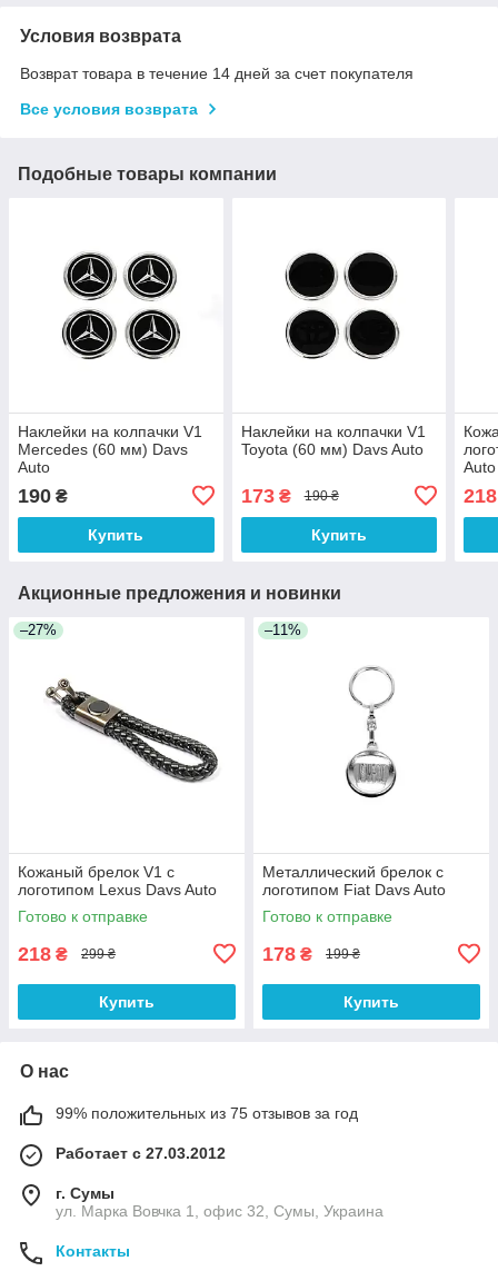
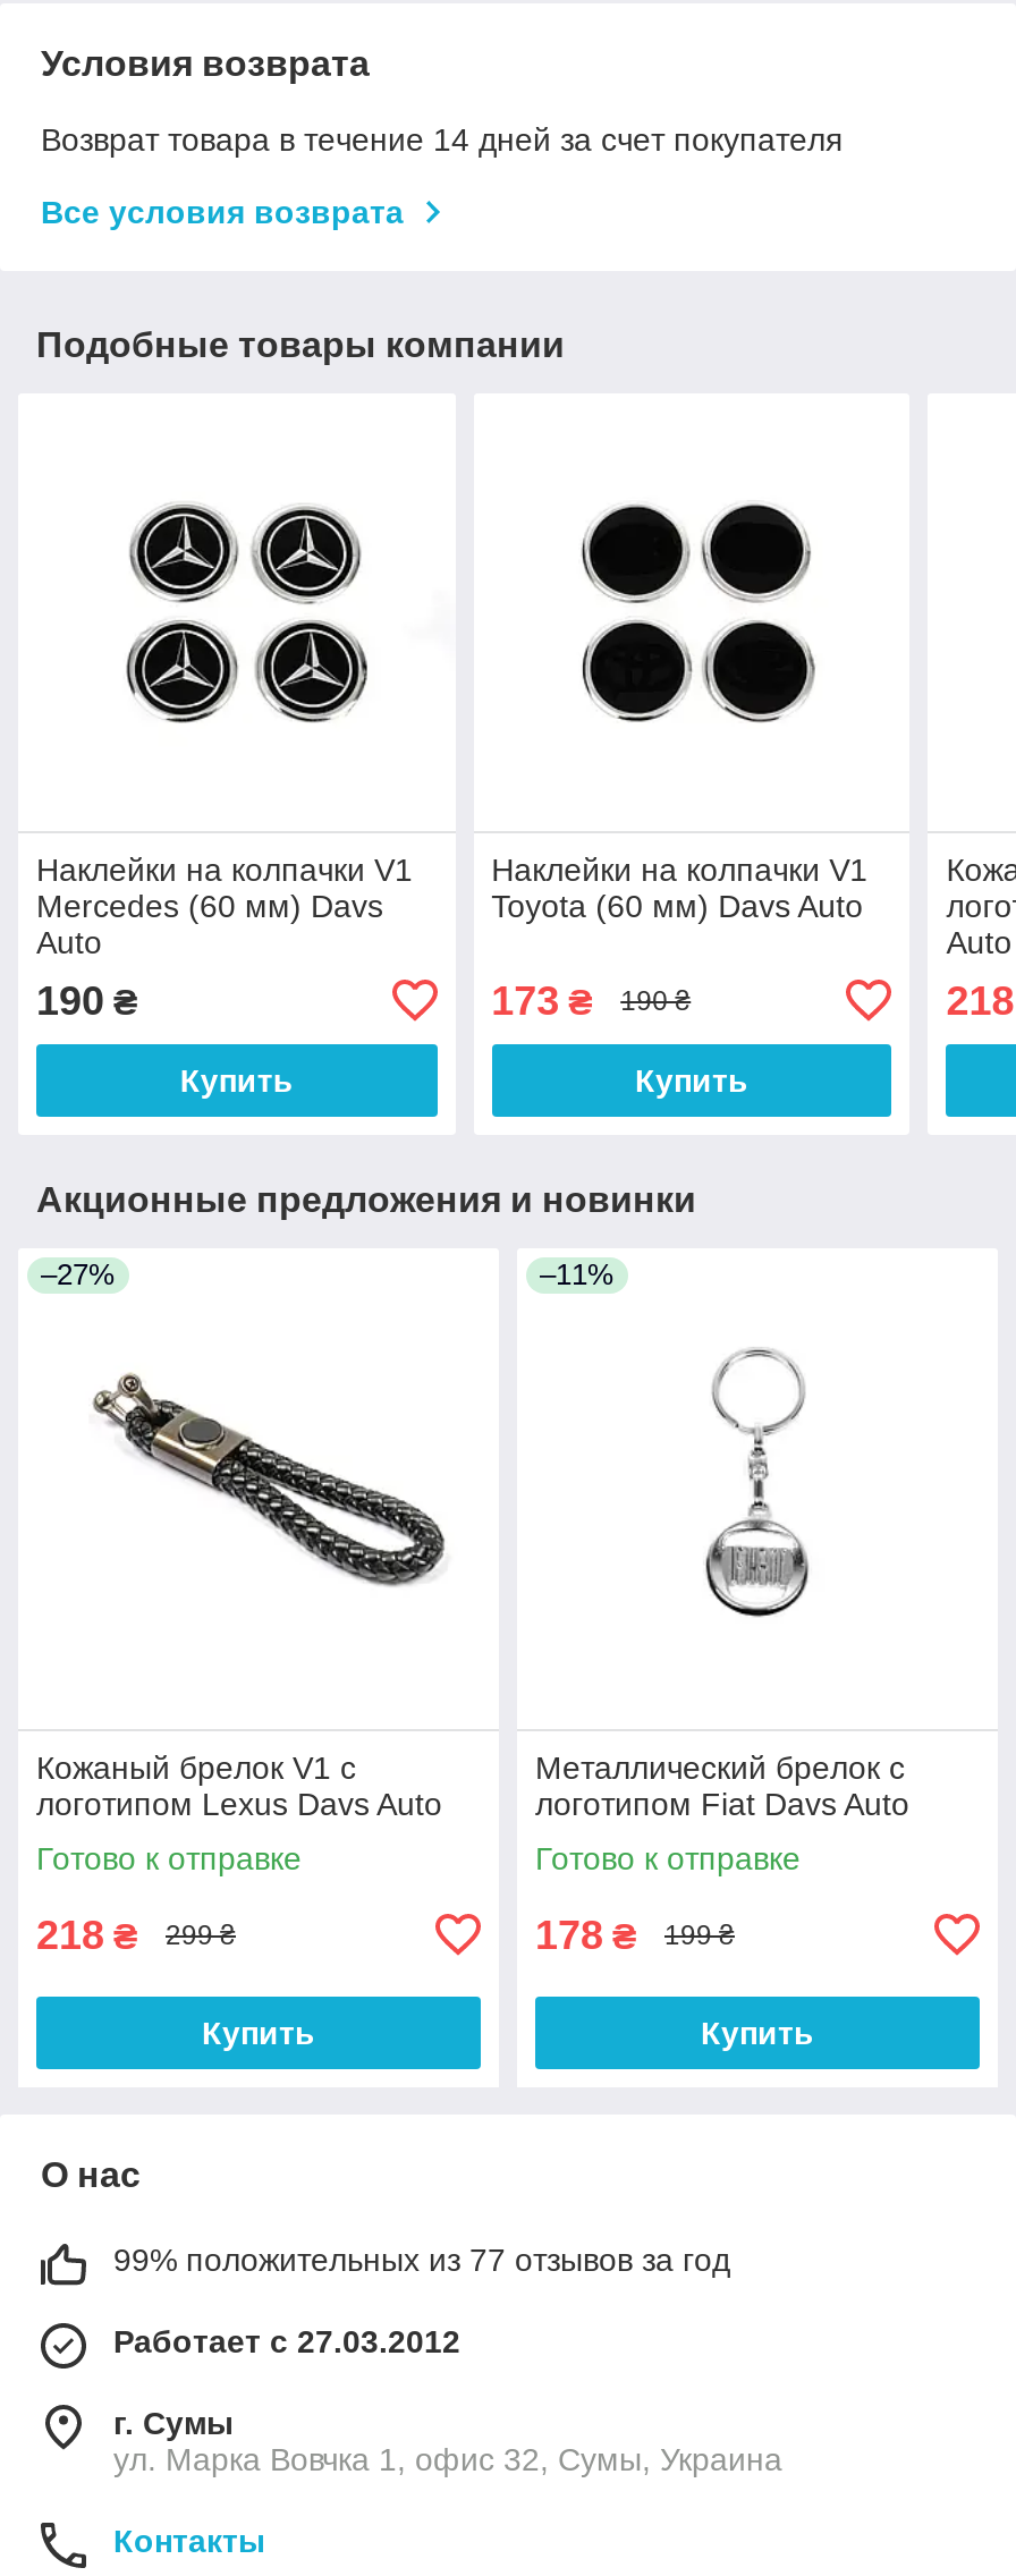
- 99% положительных из 75 отзывов за год
+ 99% положительных из 77 отзывов за год
